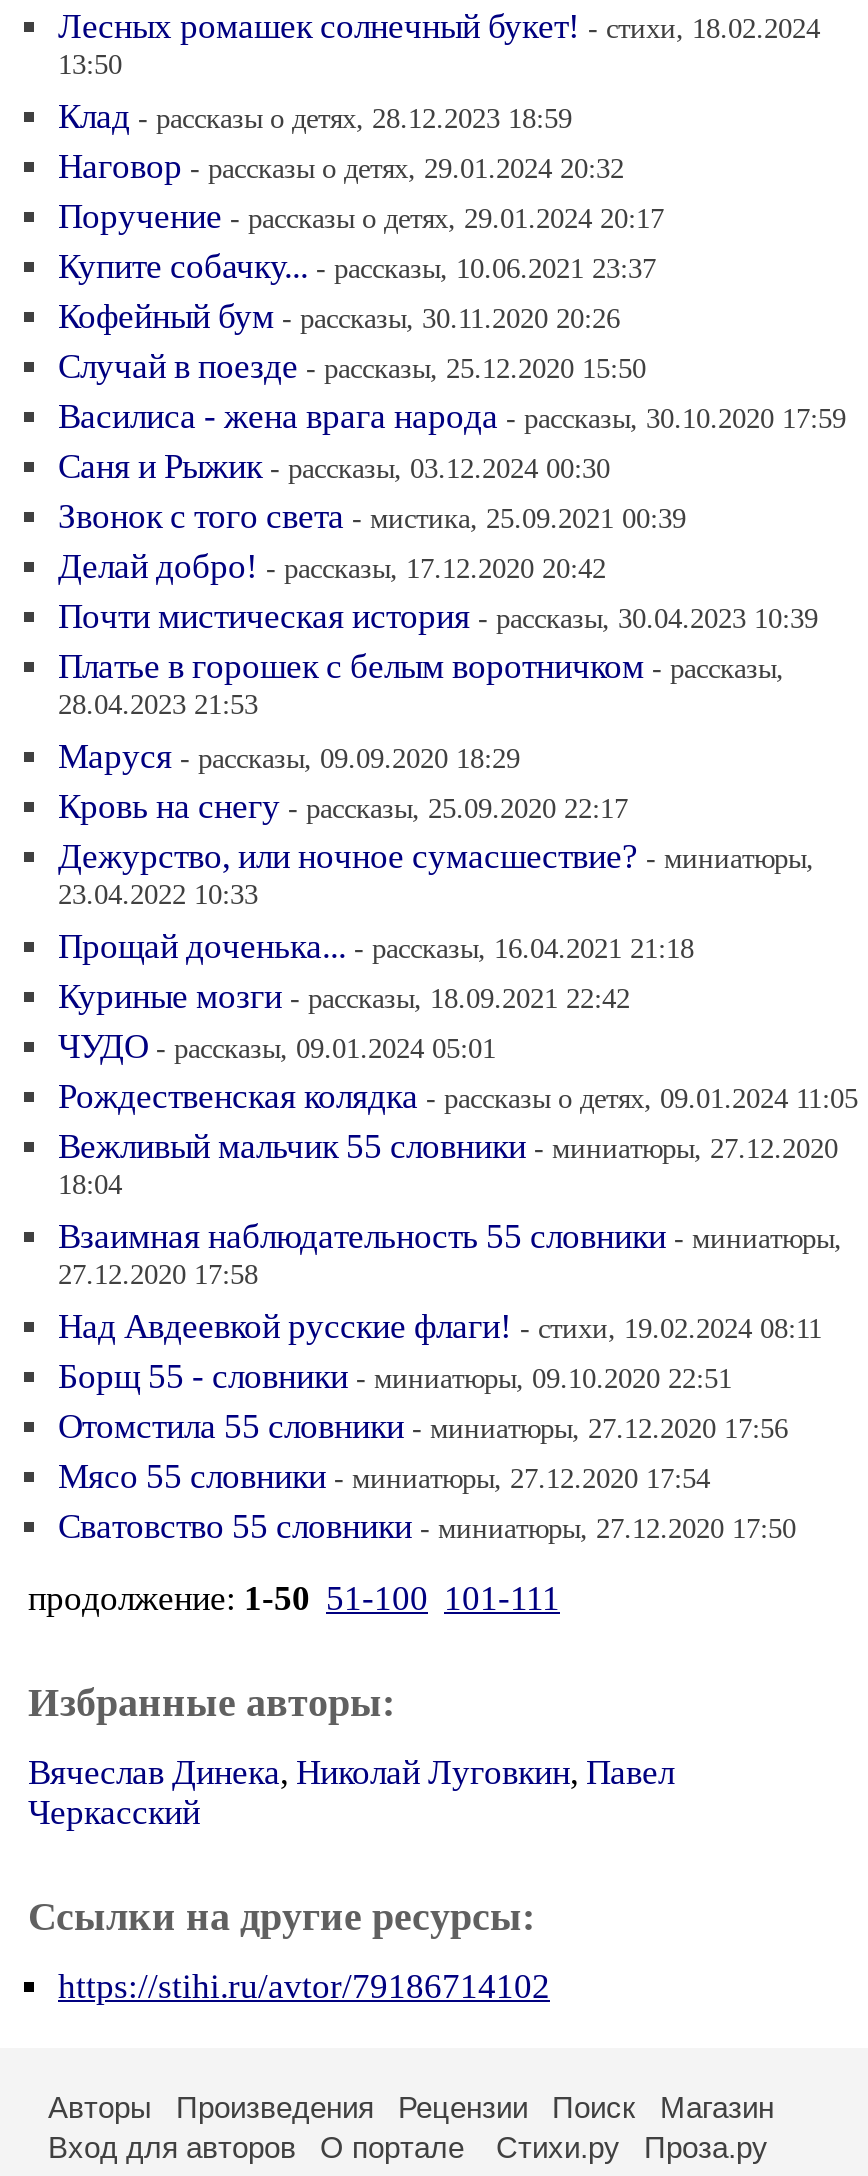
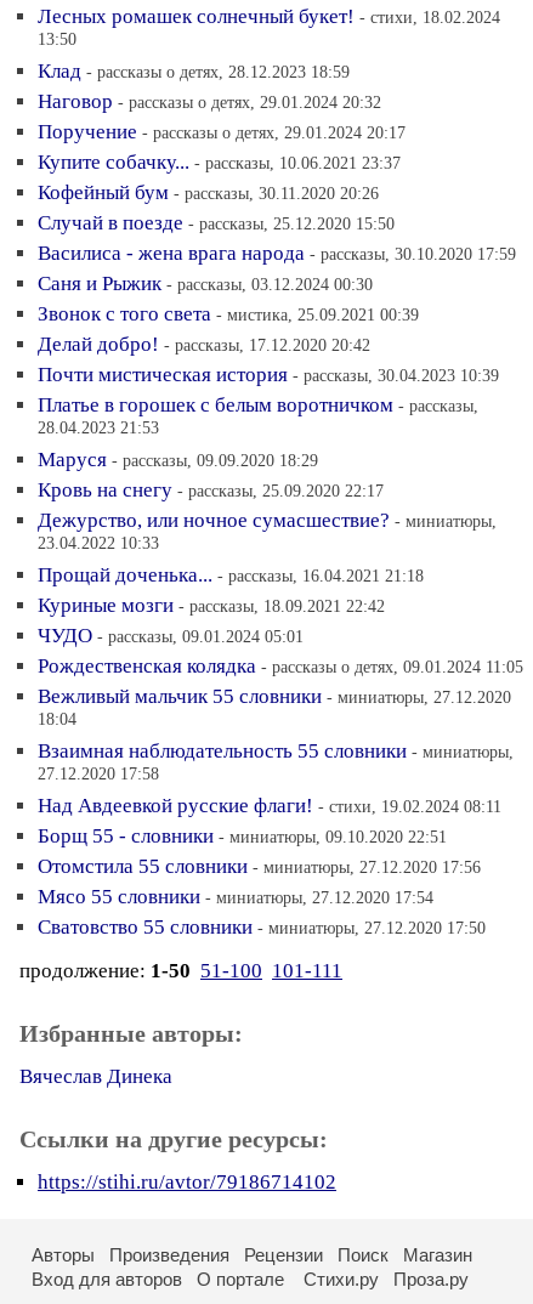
- Вячеслав Динека, Николай Луговкин, Павел
- Черкасский
+ Вячеслав Динека
